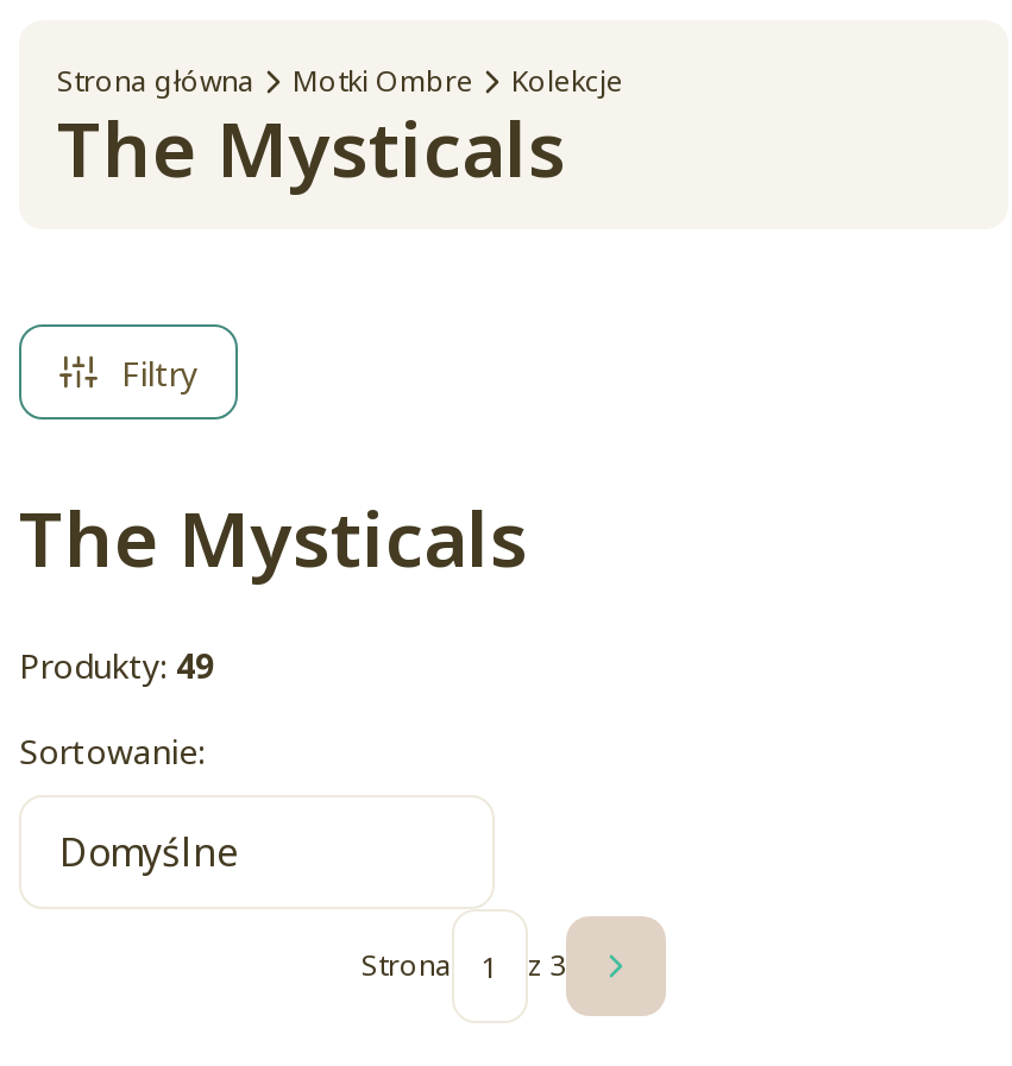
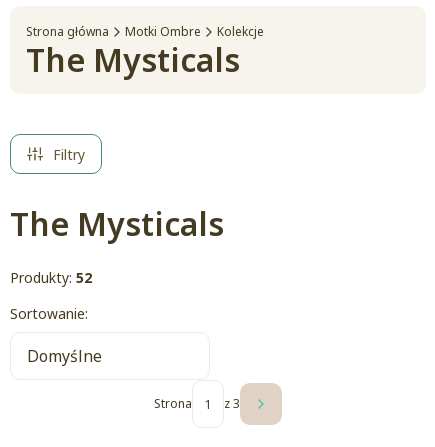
- Produkty: 49
+ Produkty: 52
